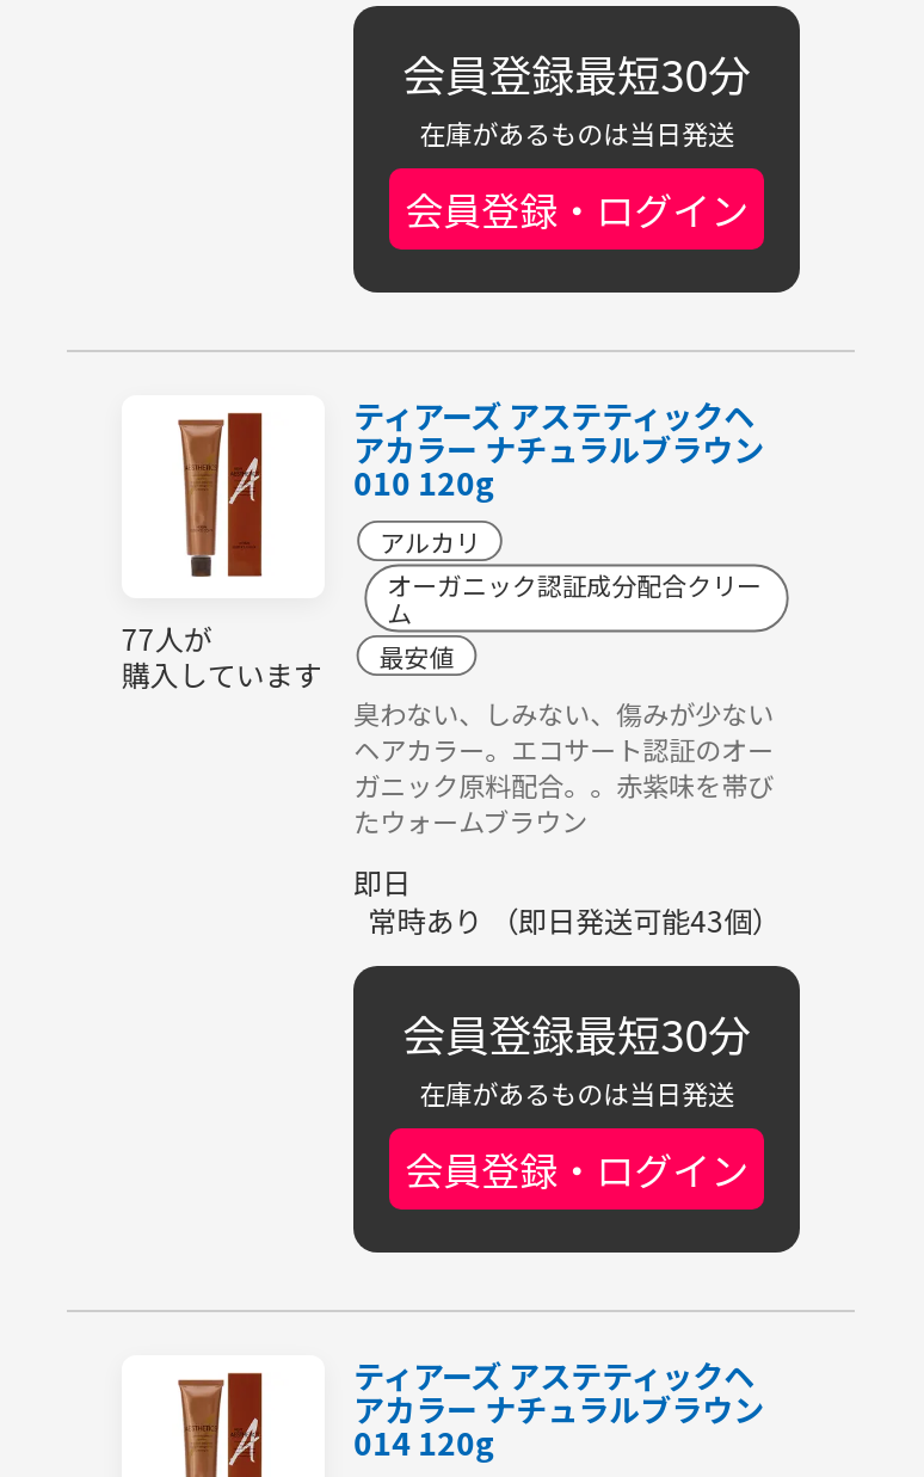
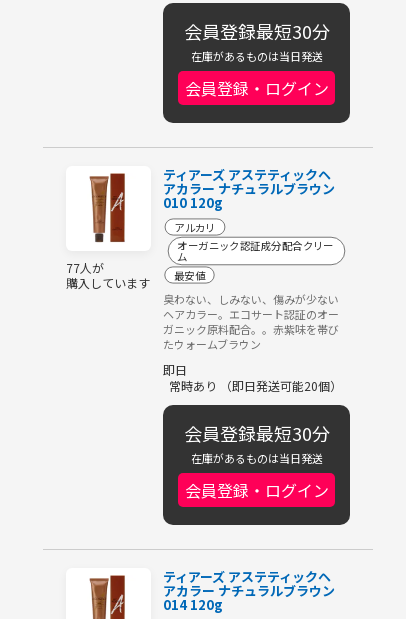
- 常時あり （即日発送可能43個）
+ 常時あり （即日発送可能20個）
